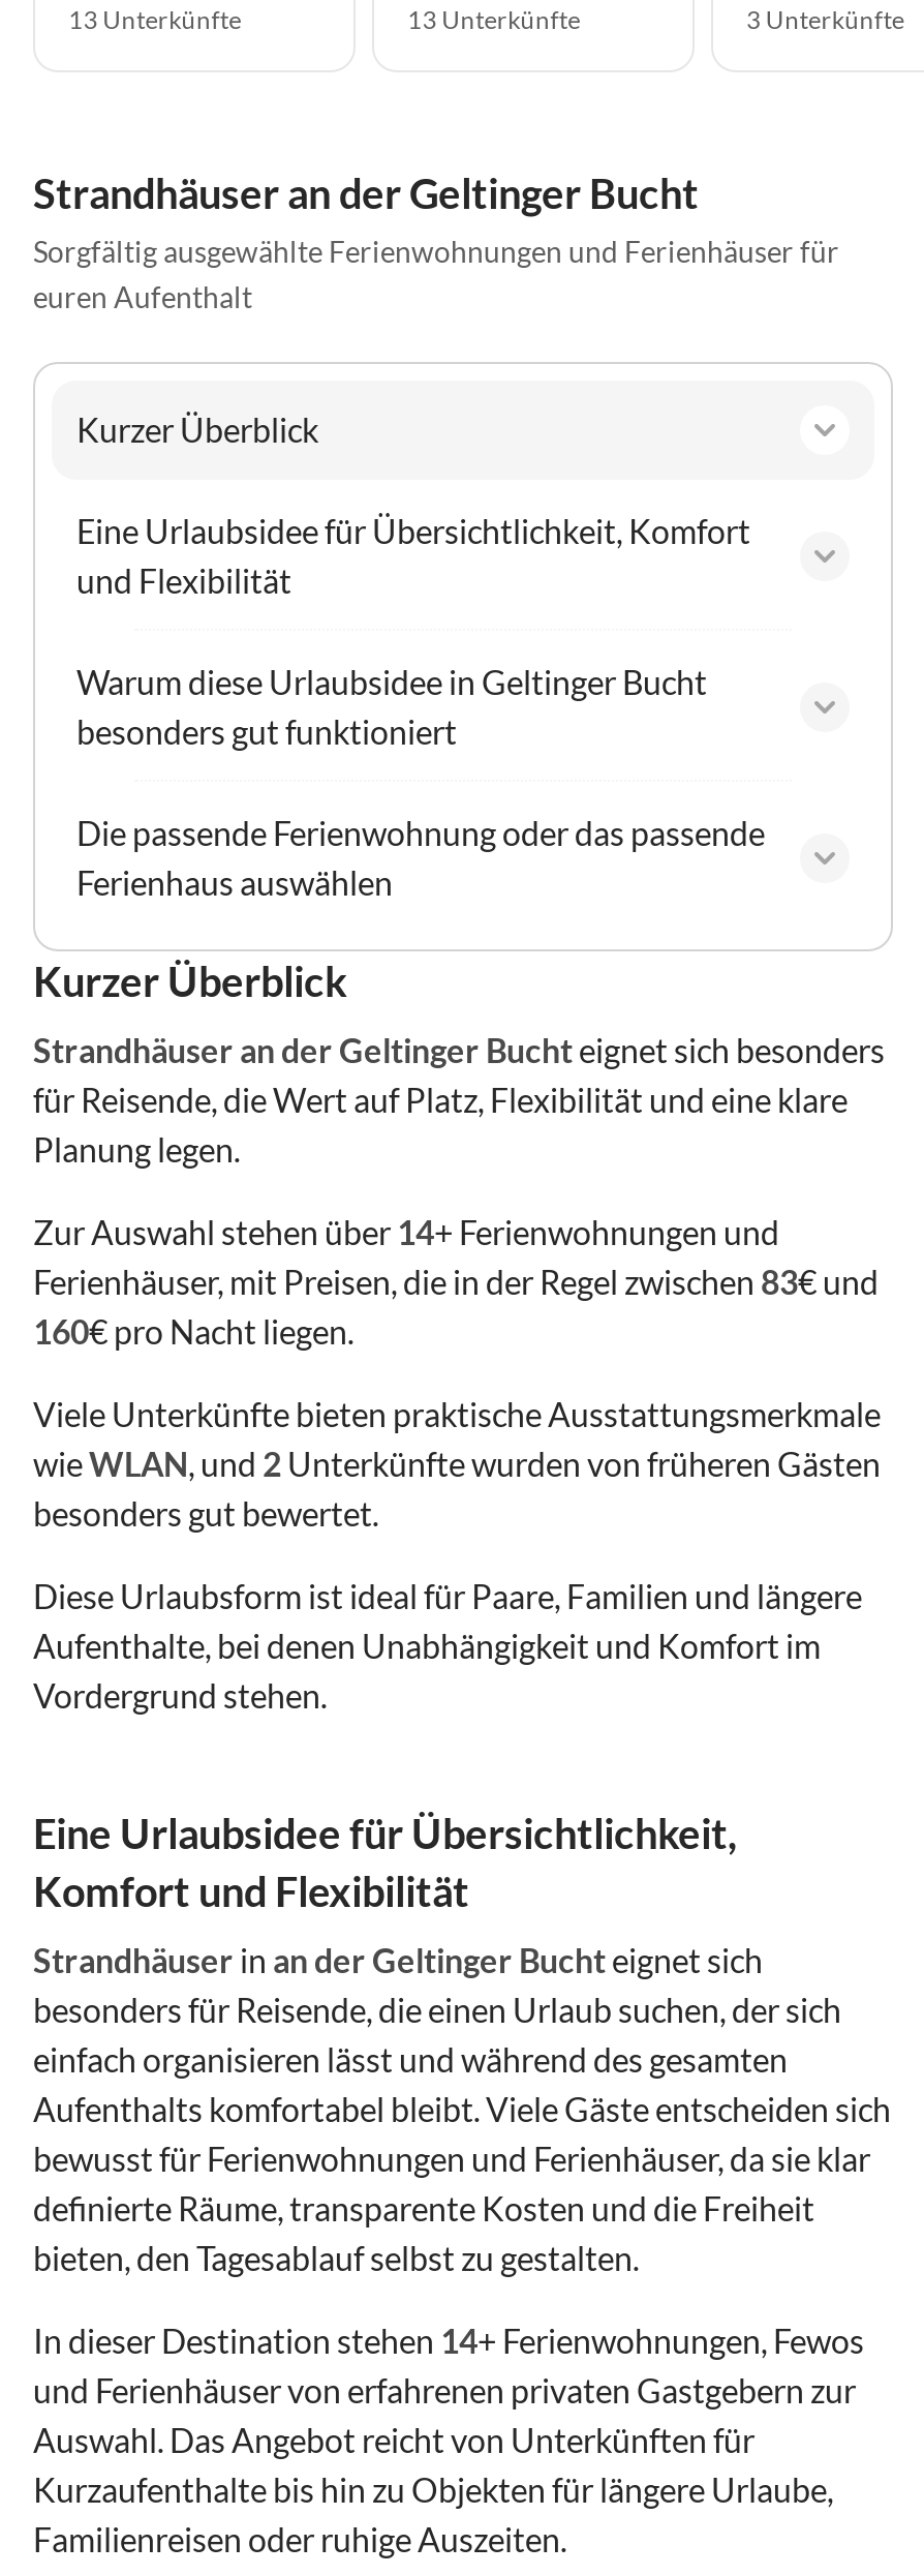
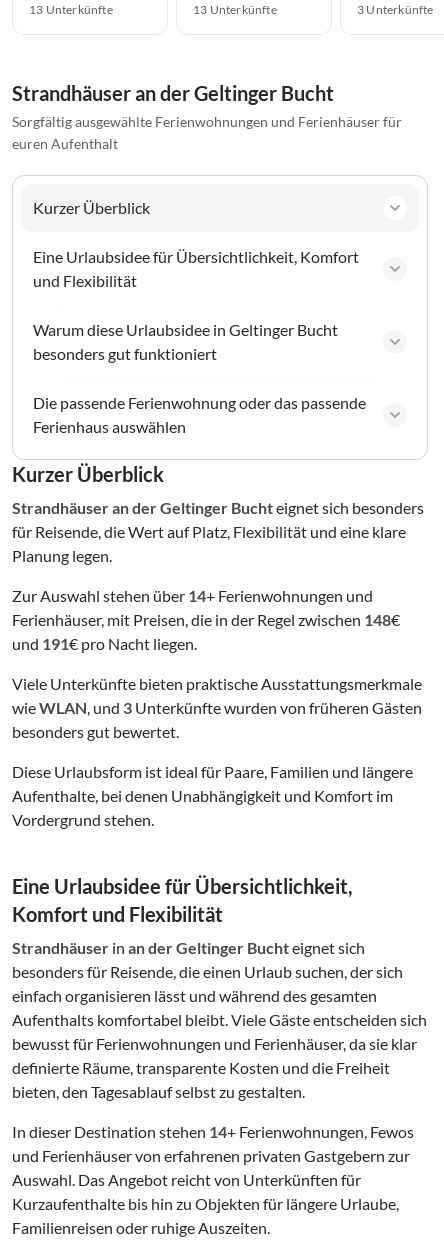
- Ferienhäuser, mit Preisen, die in der Regel zwischen 83€ und
- 160€ pro Nacht liegen.
+ Ferienhäuser, mit Preisen, die in der Regel zwischen 148€
+ und 191€ pro Nacht liegen.

- wieWLAN, und 2 Unterkünfte wurden von früheren Gästen
+ wieWLAN, und 3 Unterkünfte wurden von früheren Gästen
